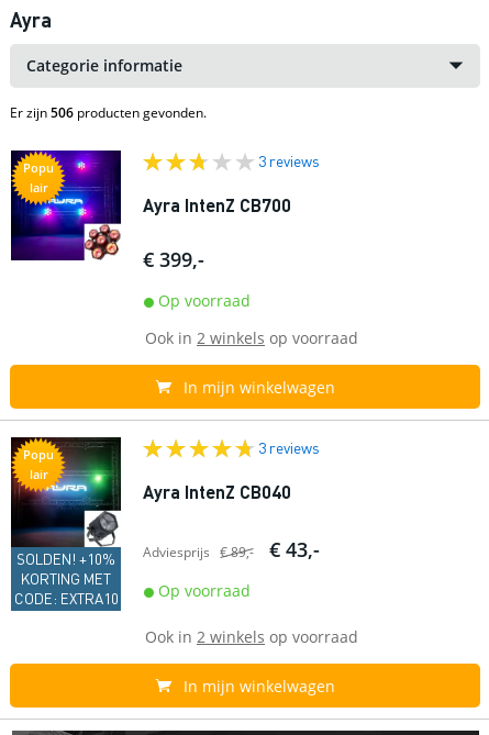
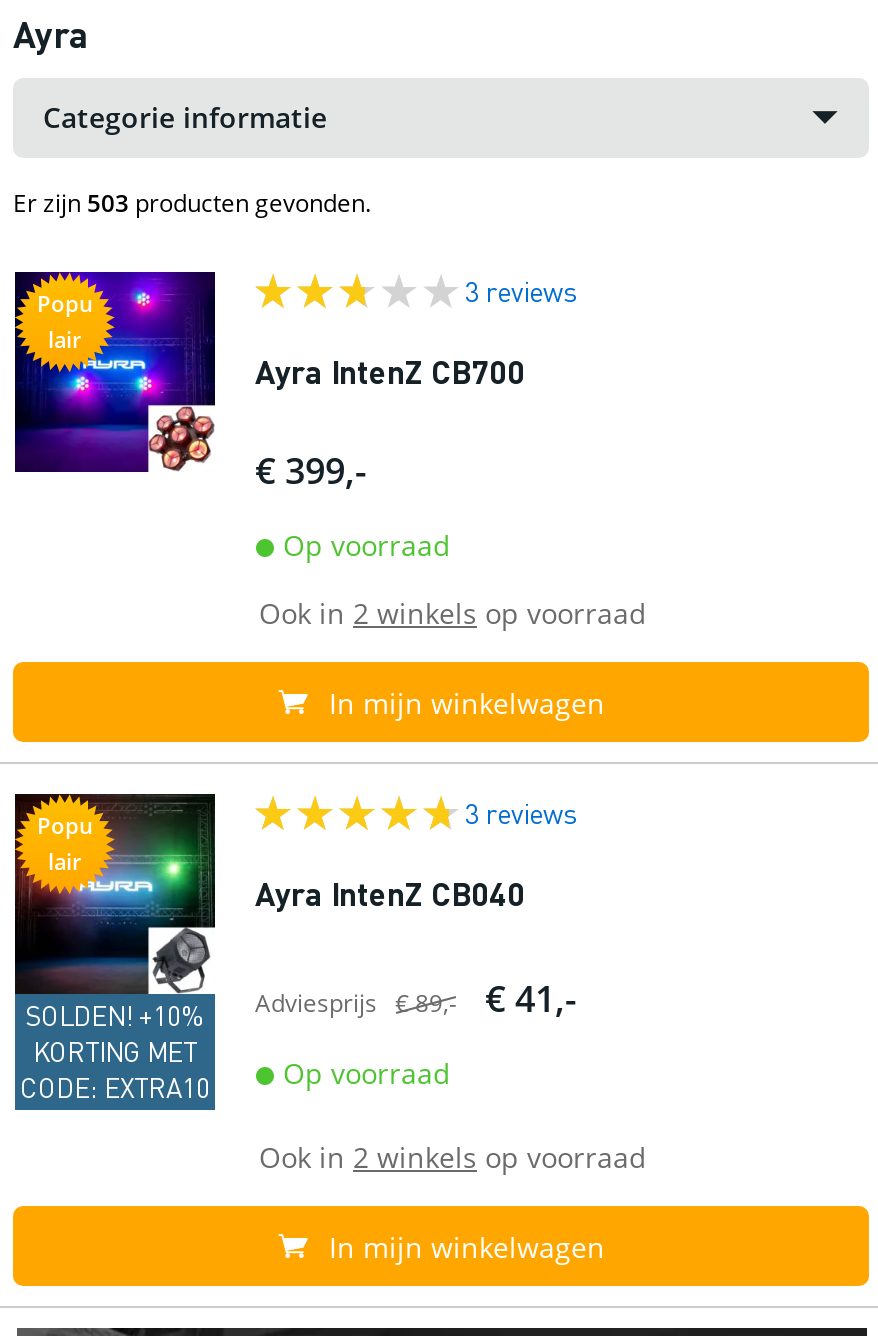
- Er zijn 506 producten gevonden.
+ Er zijn 503 producten gevonden.

- SOLDEN! +10% Adviesprijs € 89,- € 43,-
+ SOLDEN! +10% Adviesprijs € 89,- € 41,-
